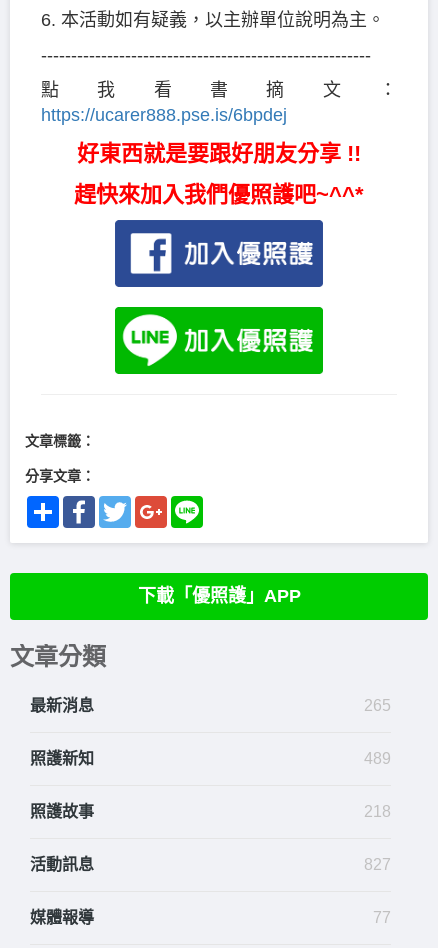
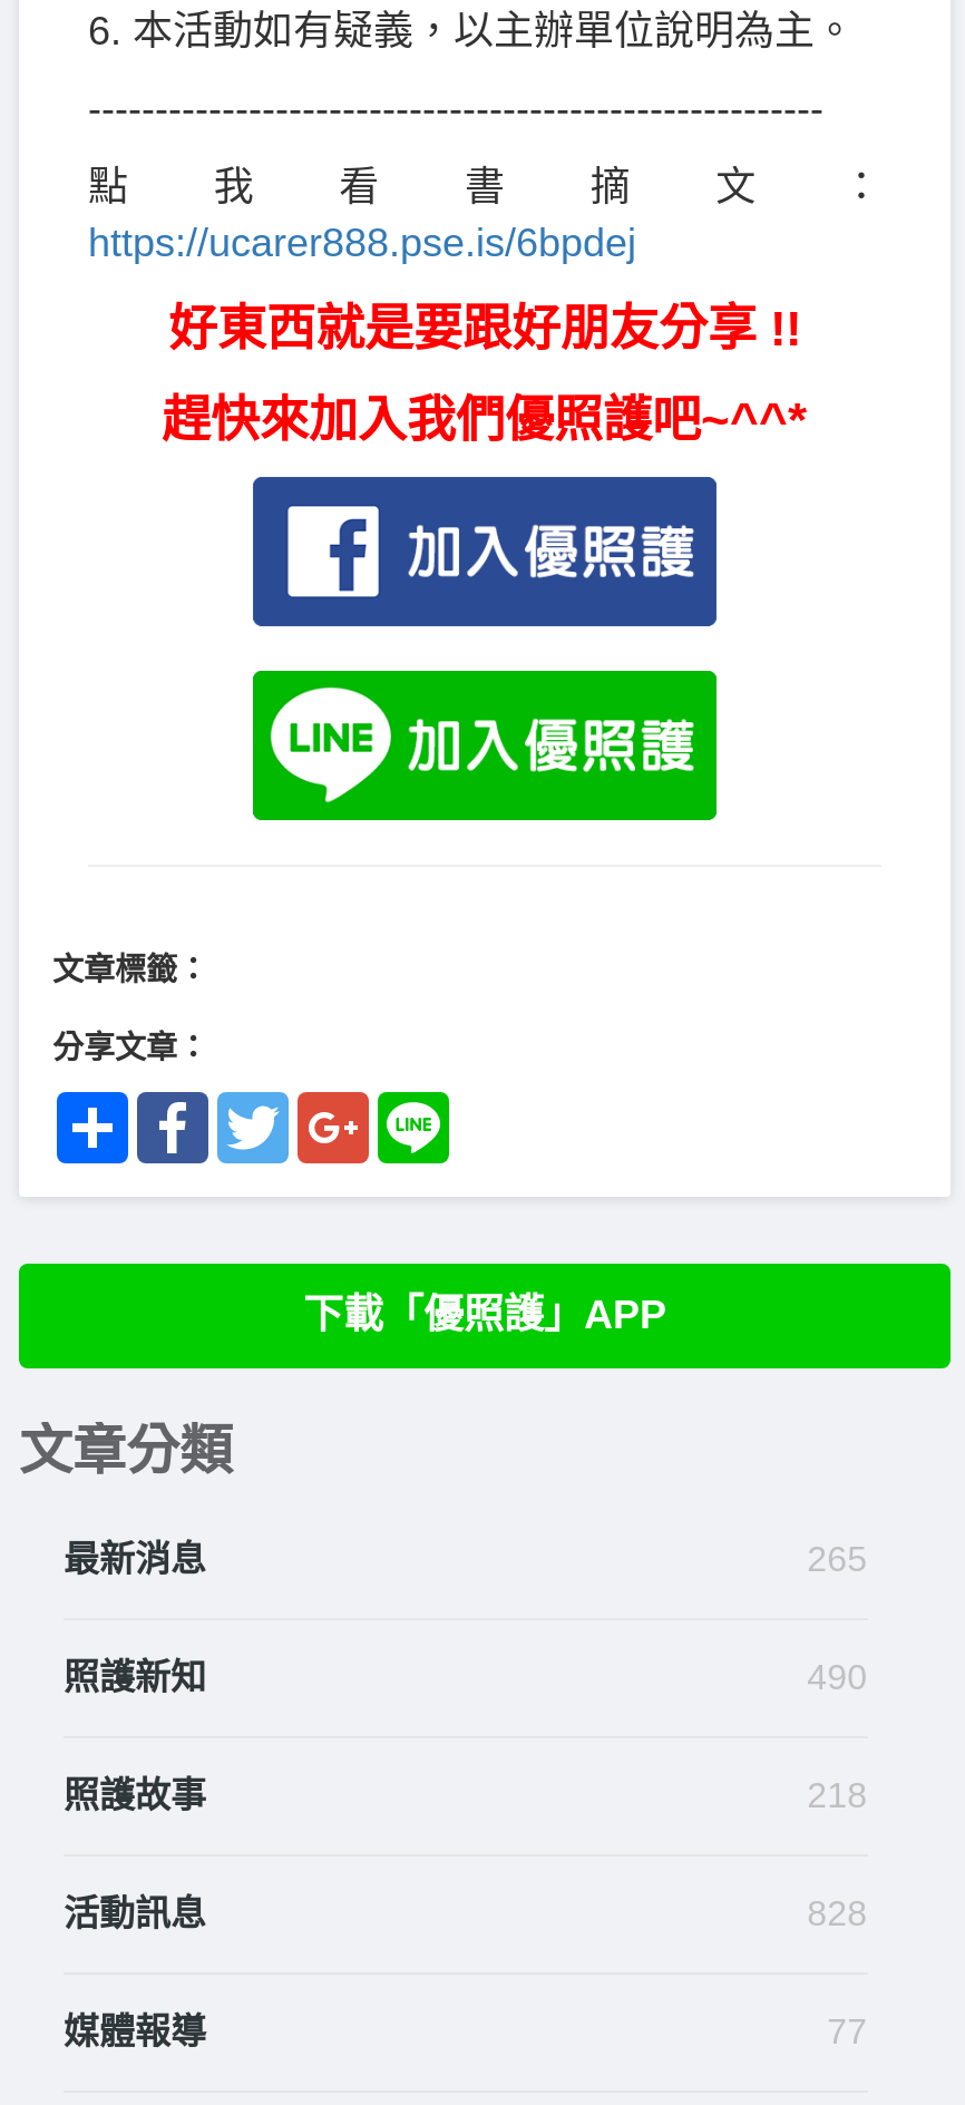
- 489
+ 490

- 827
+ 828
